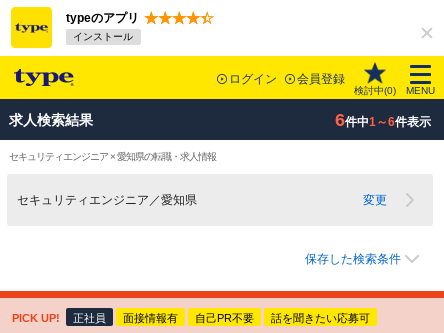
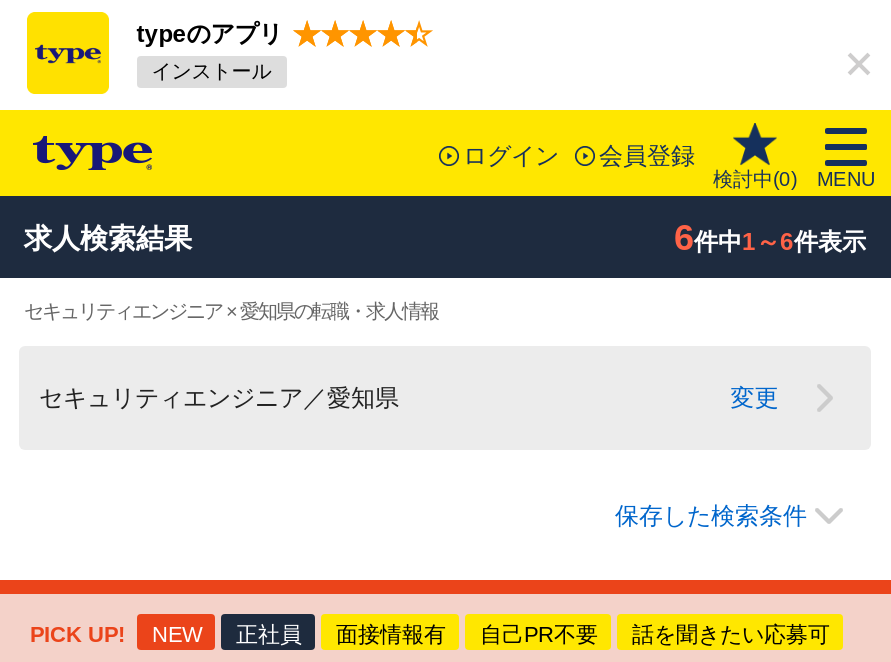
+ NEW
